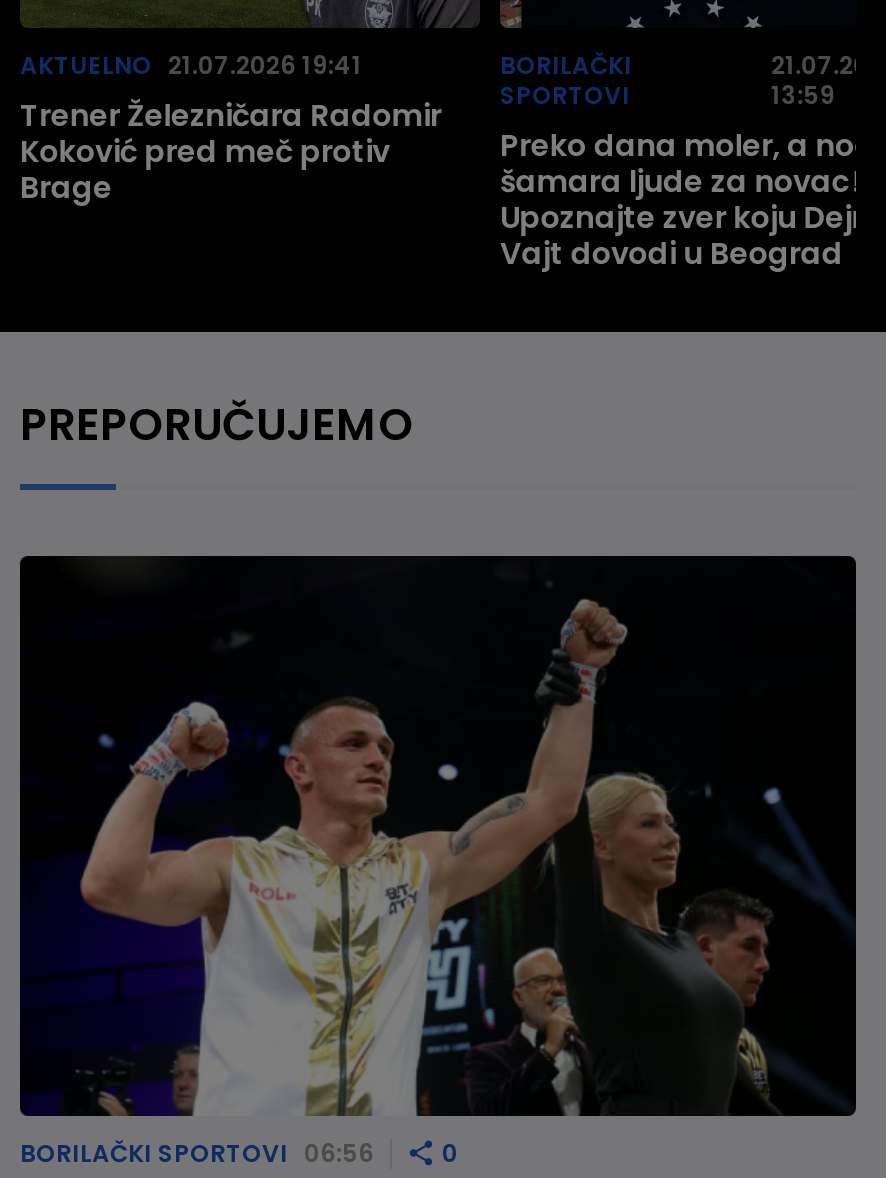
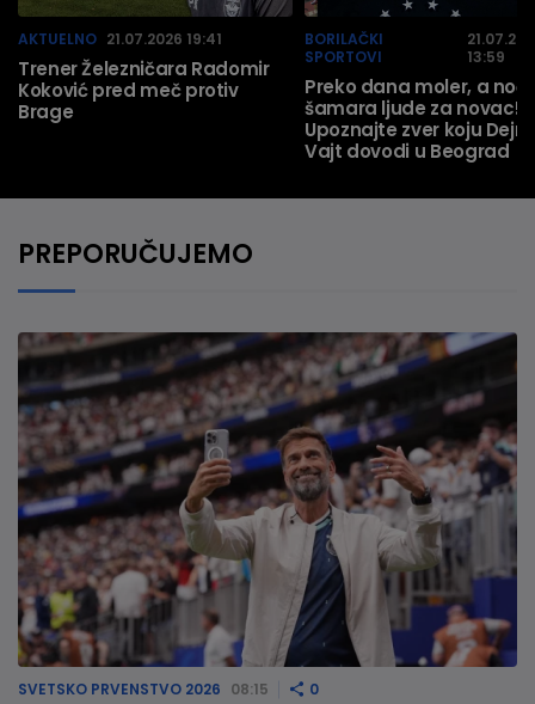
- [image]
- BORILAČKI SPORTOVI 06:56
+ [image]
+ SVETSKO PRVENSTVO 2026 08:15
